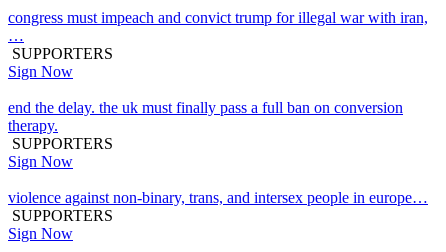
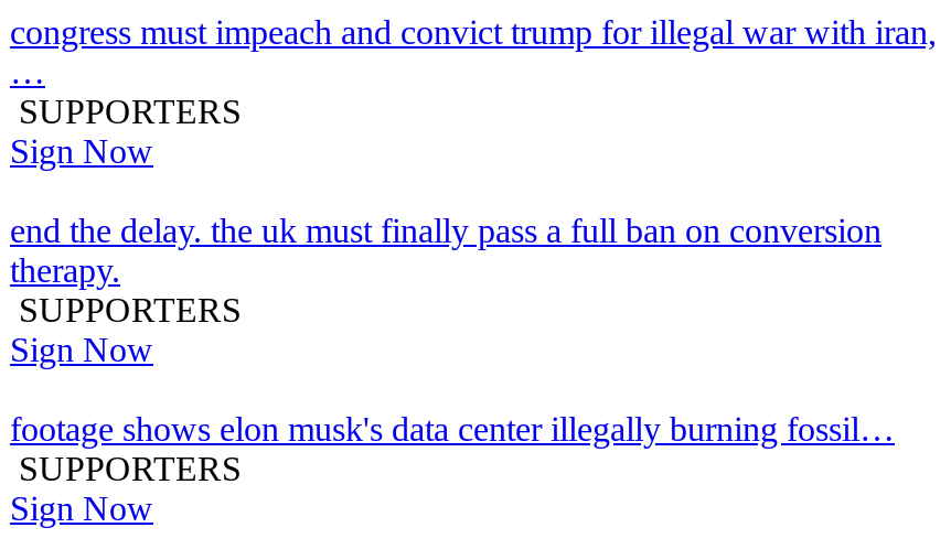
- violence against non-binary, trans, and intersex people in europe…
+ footage shows elon musk's data center illegally burning fossil…
